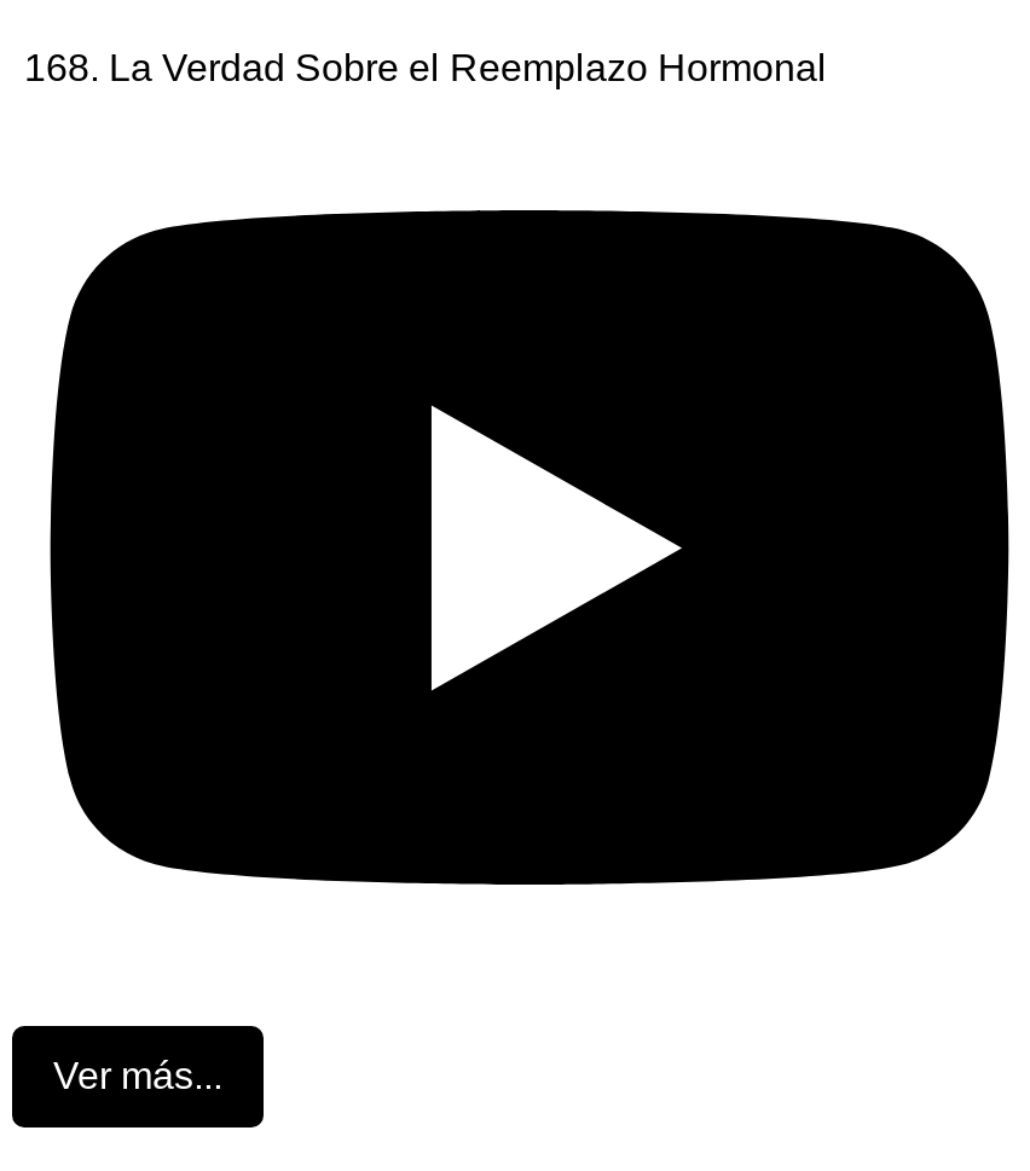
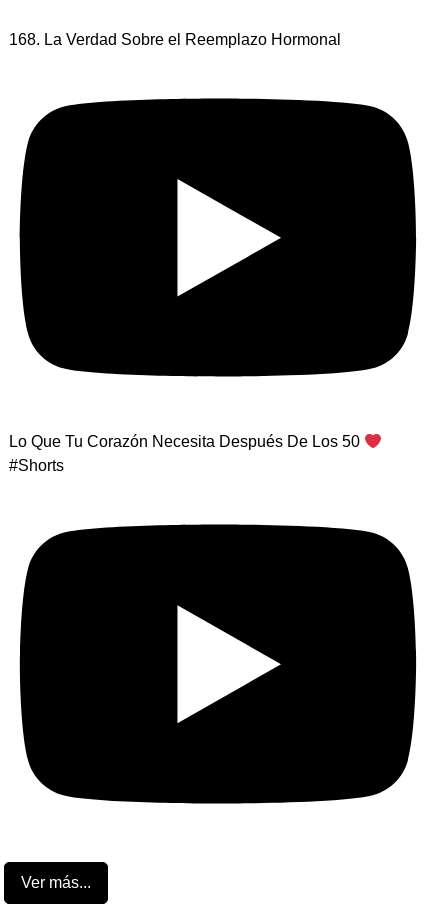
+ Lo Que Tu Corazón Necesita Después De Los 50
+ #Shorts
